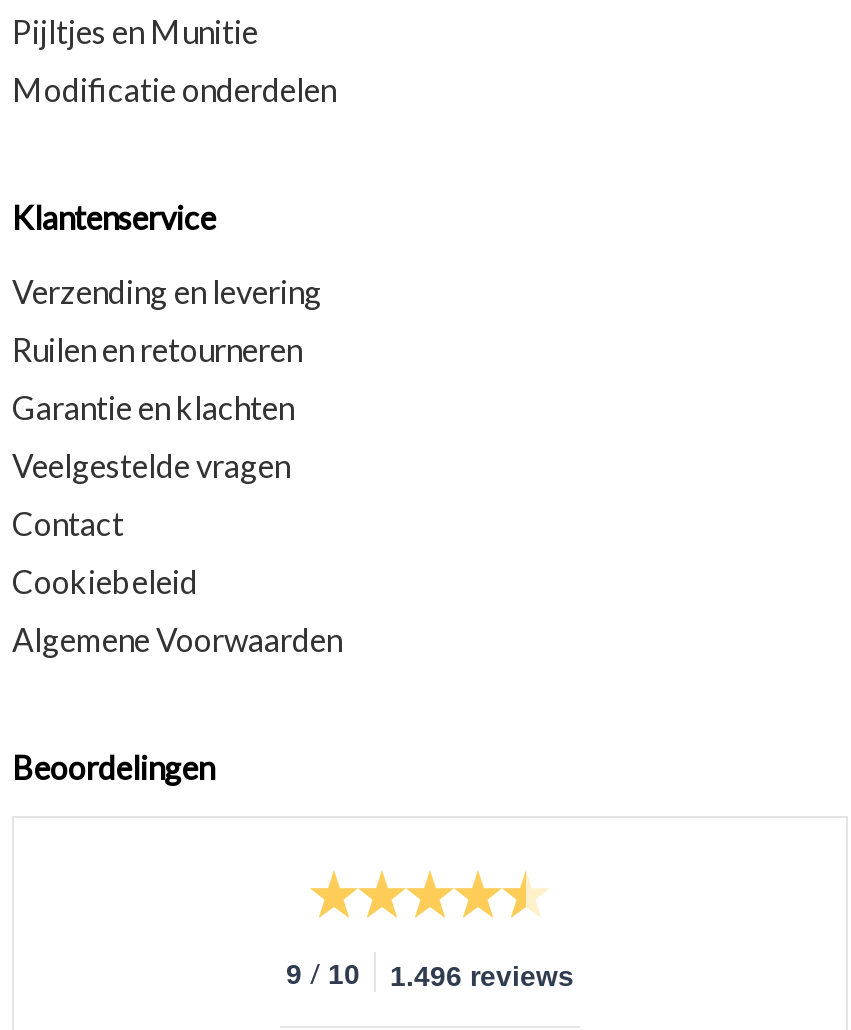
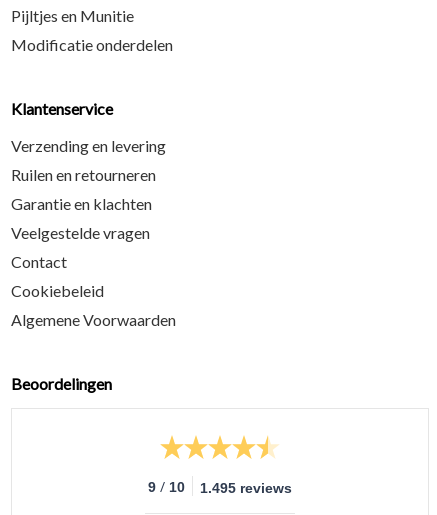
- 9 / 10 1.496 reviews
+ 9 / 10 1.495 reviews
